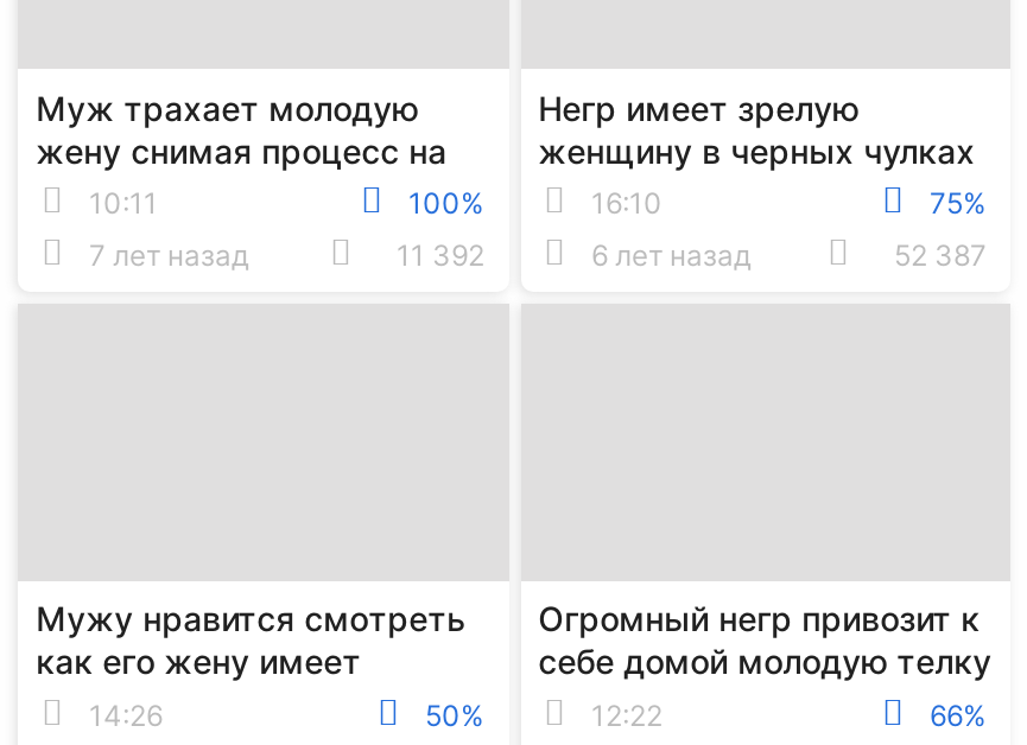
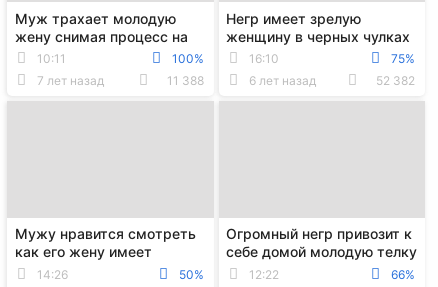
- 11 392
+ 11 388

- 52 387
+ 52 382
